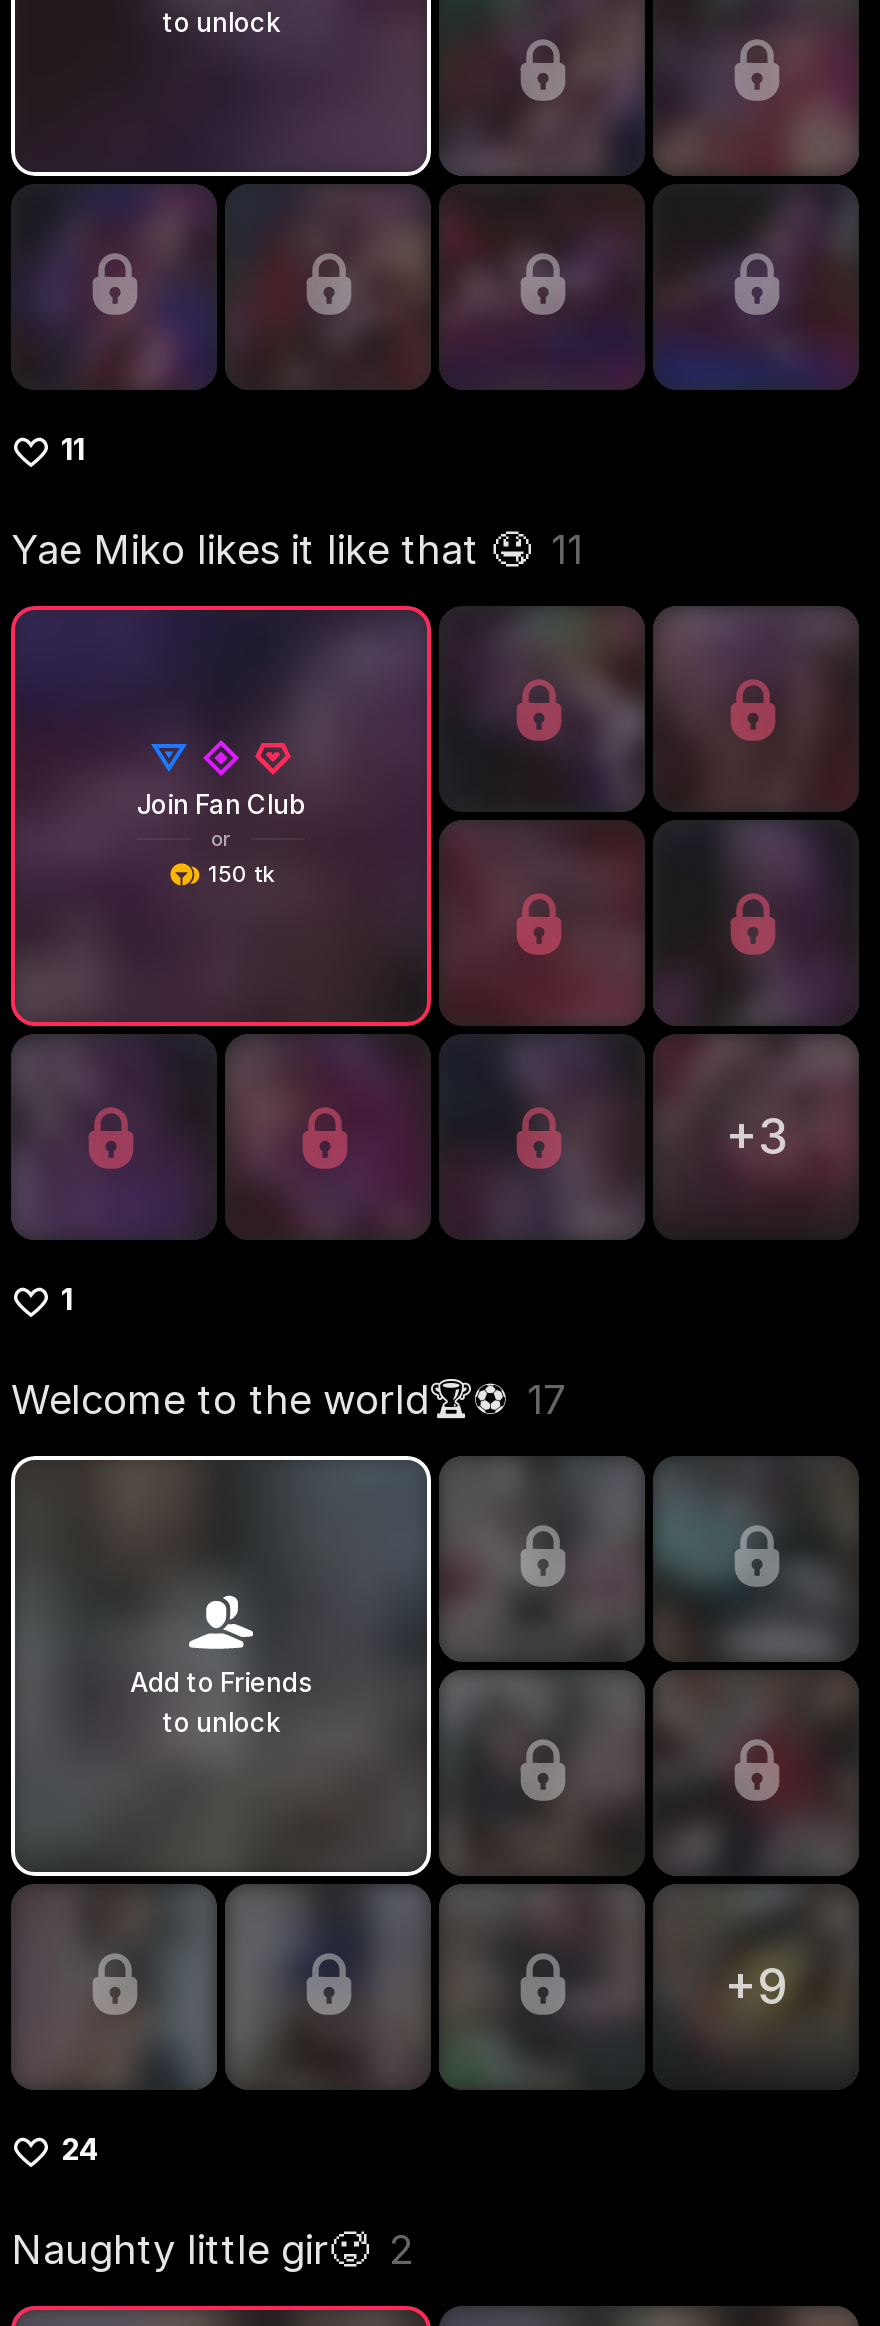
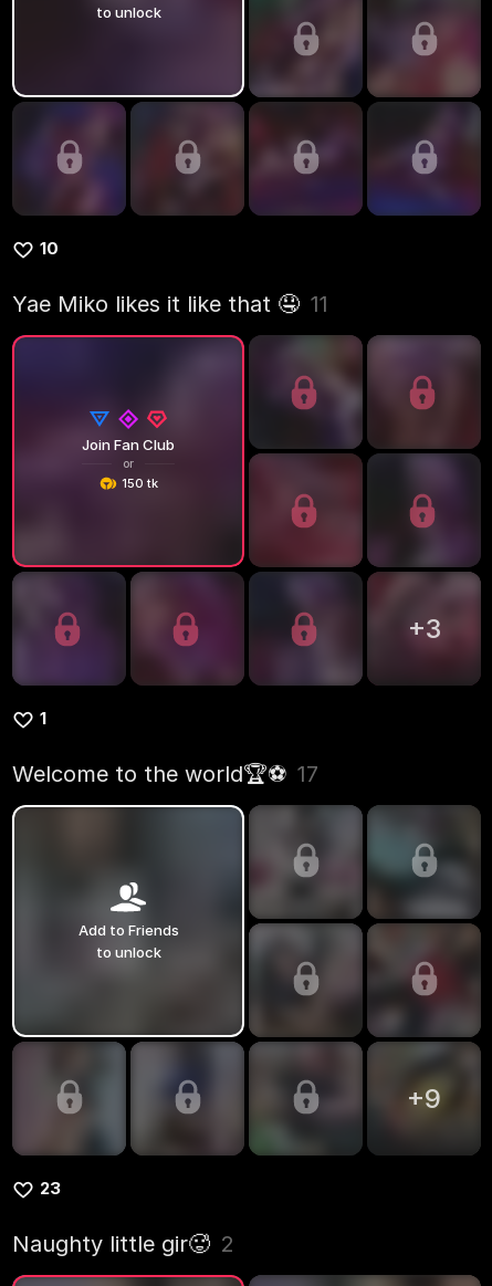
- 11
+ 10

- 24
+ 23
